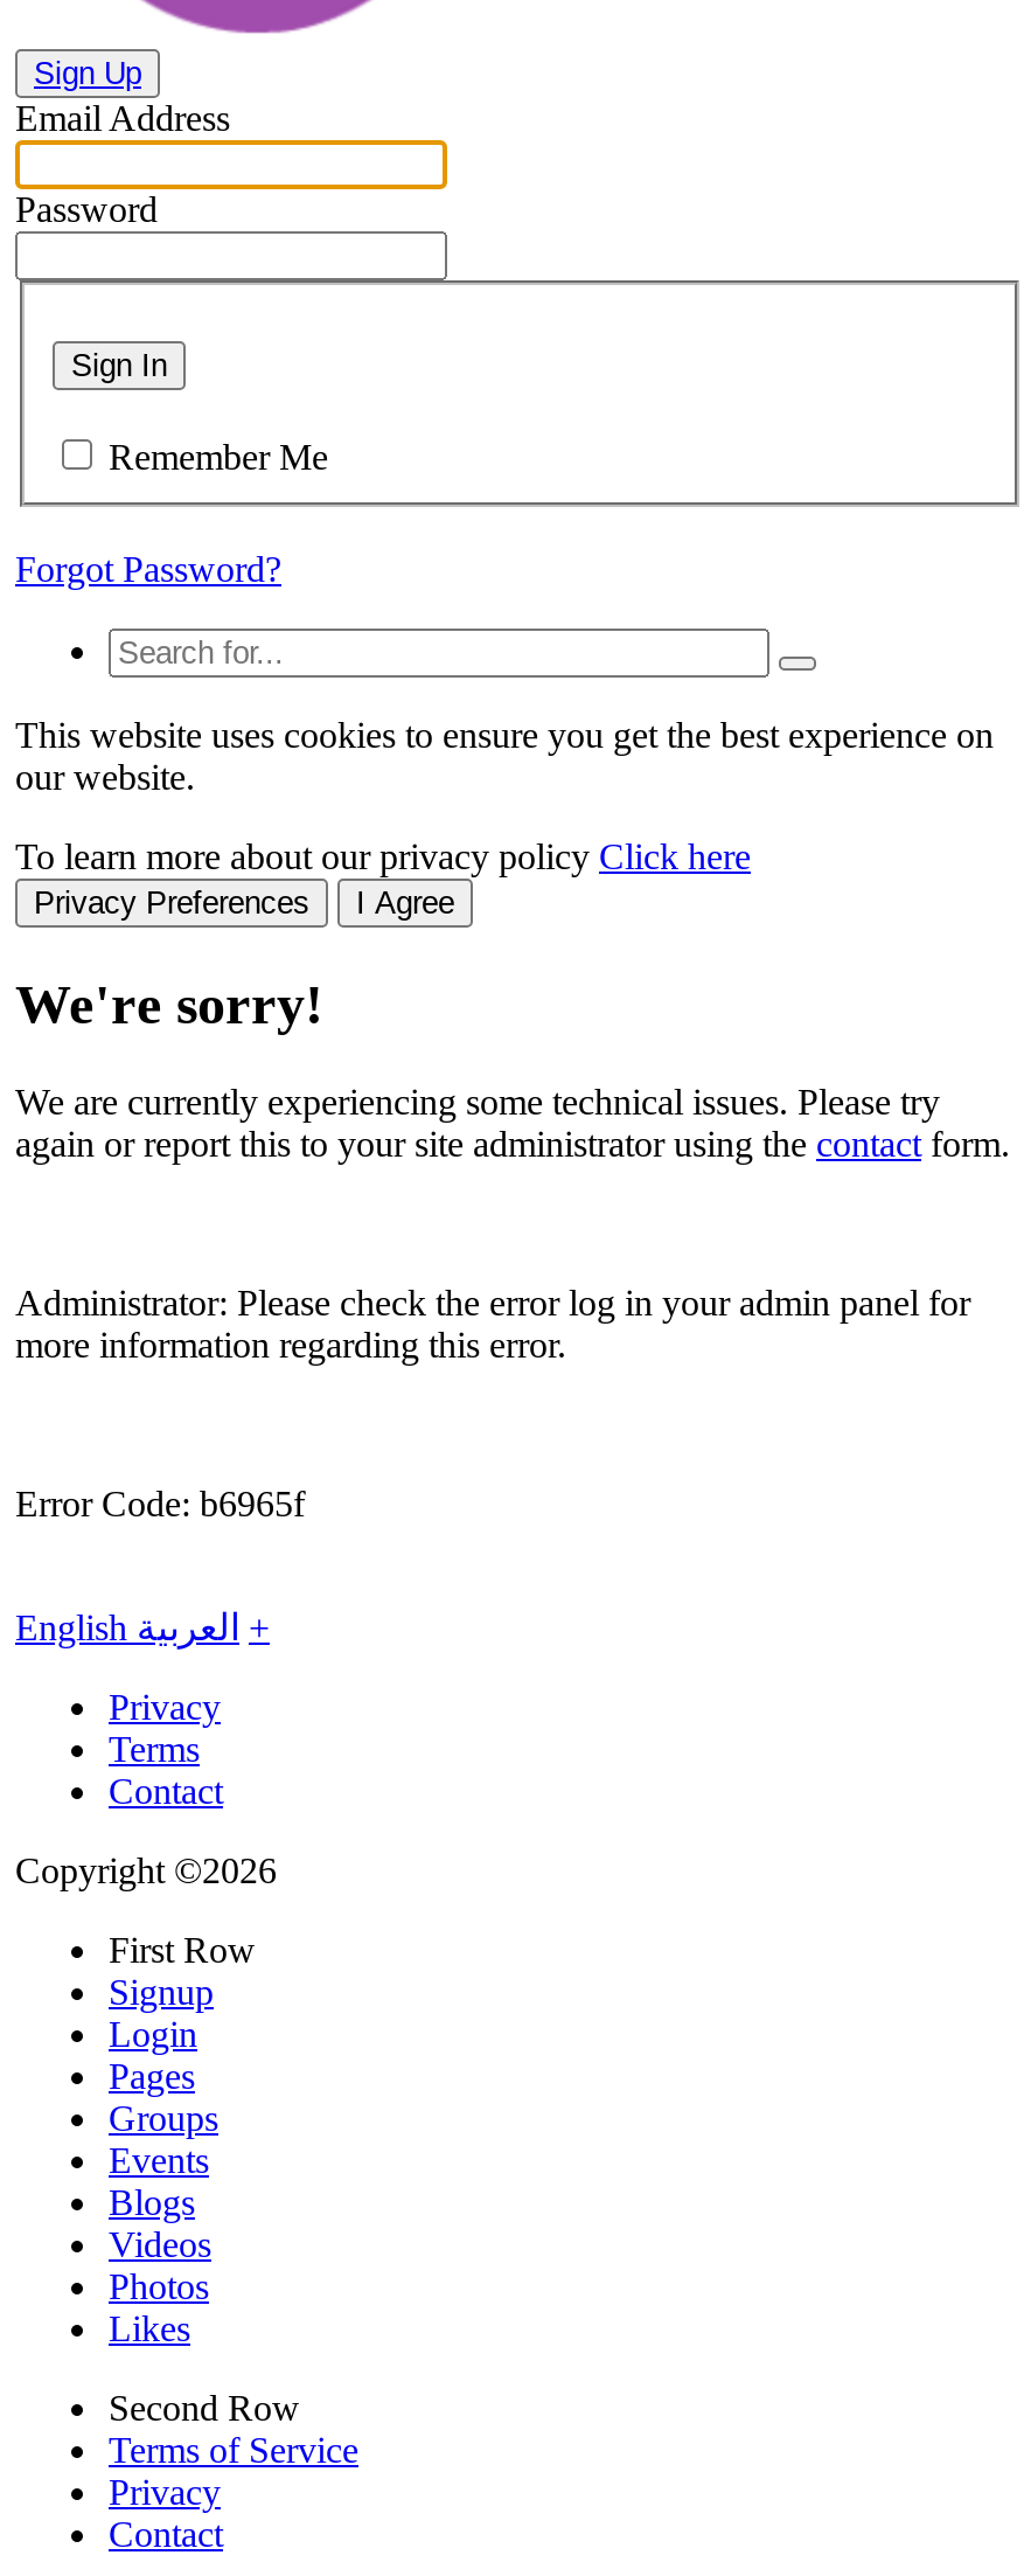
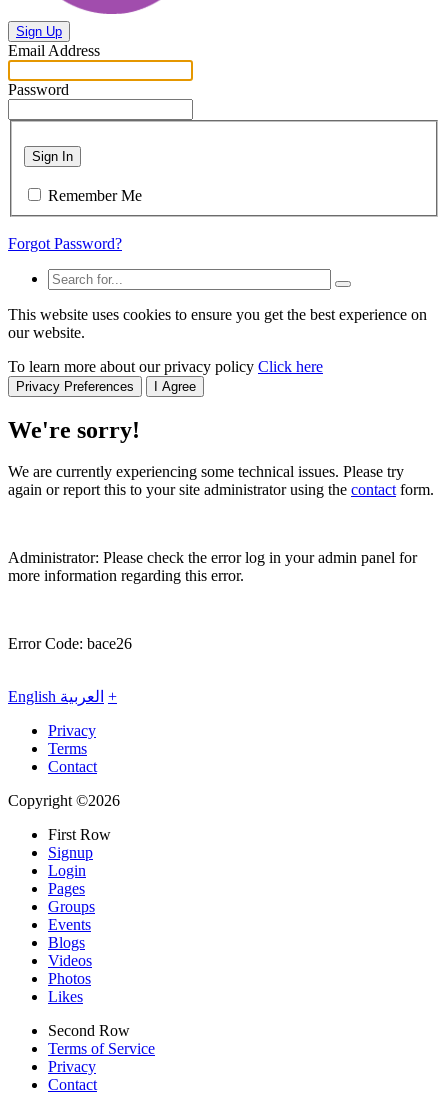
- Error Code: b6965f
+ Error Code: bace26
